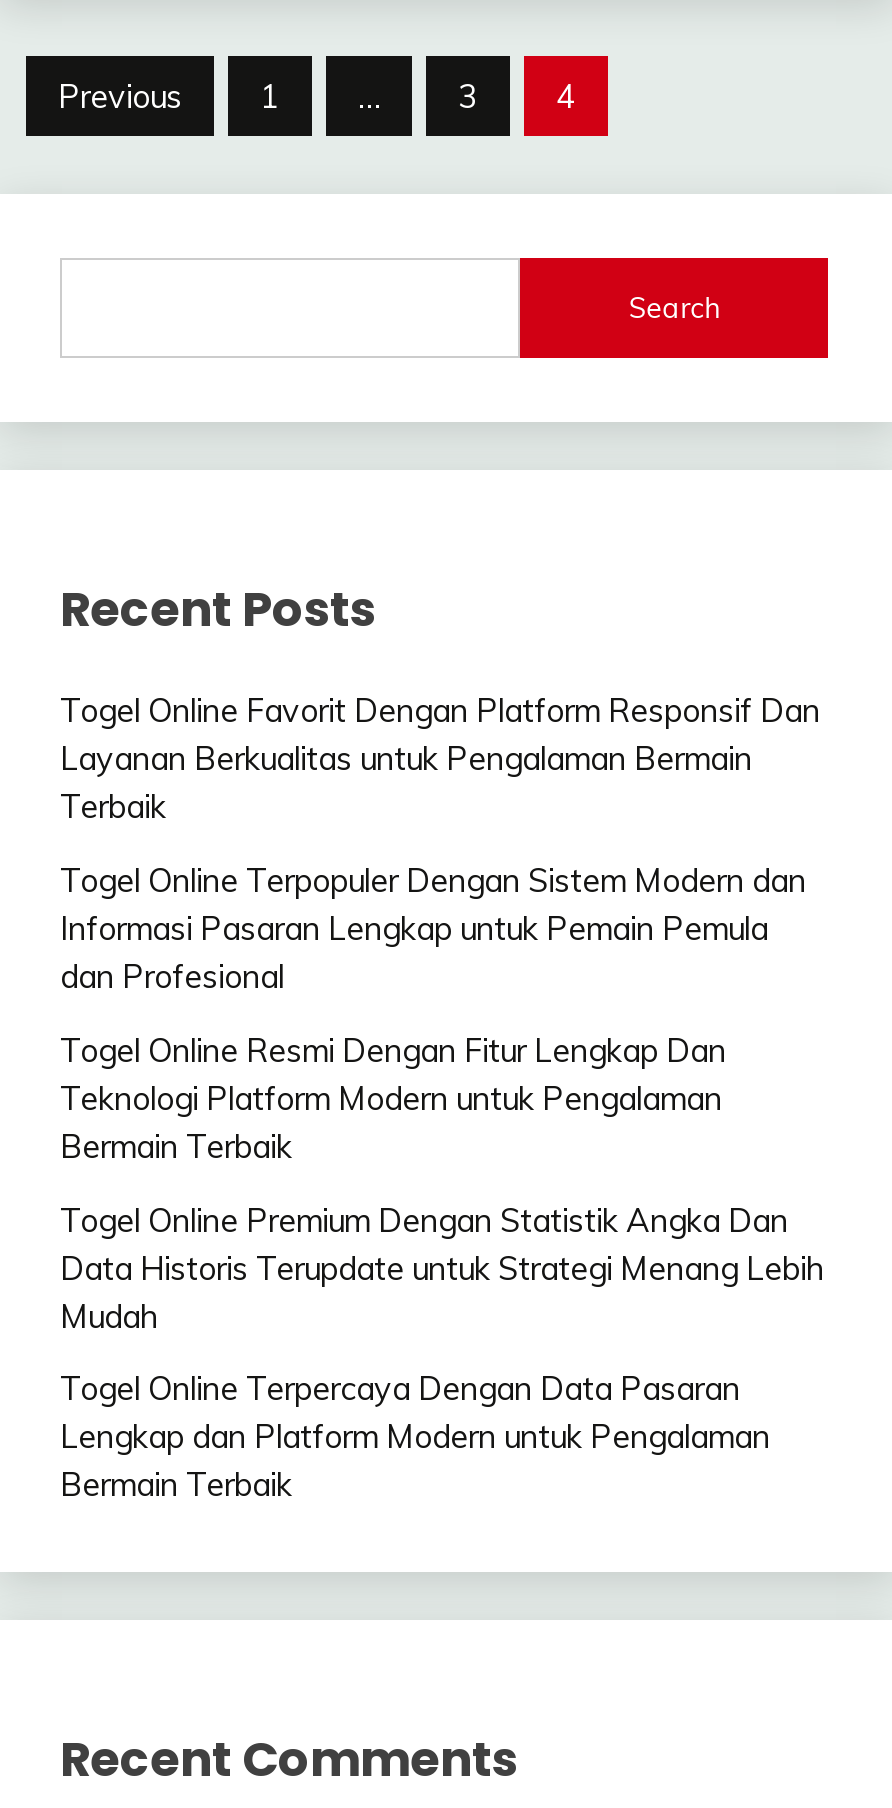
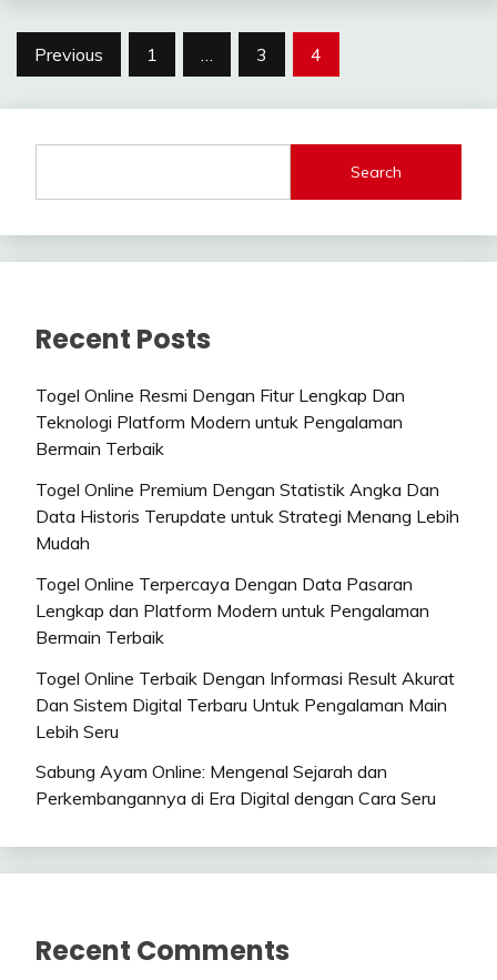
- Togel Online Favorit Dengan Platform Responsif Dan
- Layanan Berkualitas untuk Pengalaman Bermain
- Terbaik
- Togel Online Terpopuler Dengan Sistem Modern dan
- Informasi Pasaran Lengkap untuk Pemain Pemula
- dan Profesional

moved up: Togel Online Resmi Dengan Fitur Lengkap Dan | Teknologi Platform Modern untuk Pengalaman | Bermain Terbaik | ... | Lengkap dan Platform Modern untuk Pengalaman | Bermain Terbaik

+ Togel Online Terbaik Dengan Informasi Result Akurat
+ Dan Sistem Digital Terbaru Untuk Pengalaman Main
+ Lebih Seru
+ Sabung Ayam Online: Mengenal Sejarah dan
+ Perkembangannya di Era Digital dengan Cara Seru
